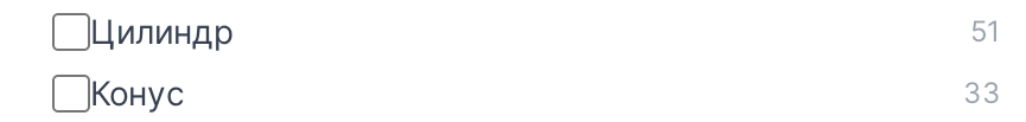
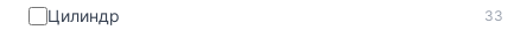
- 51
- Конус
